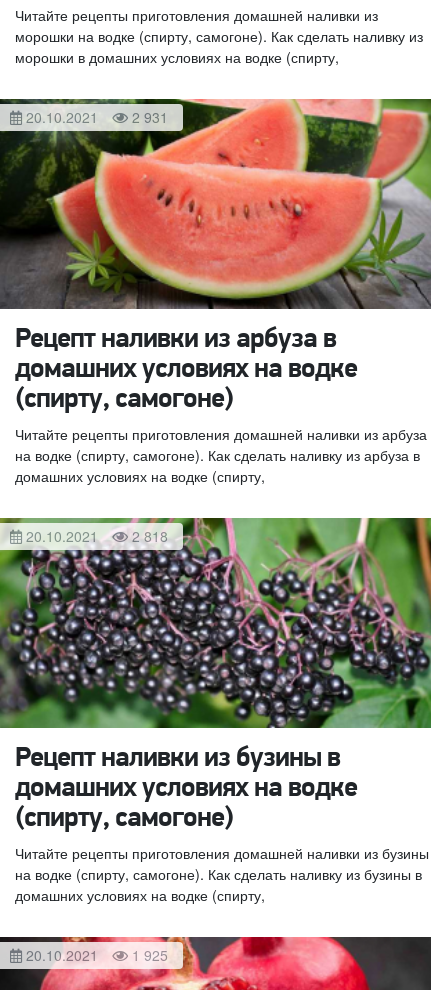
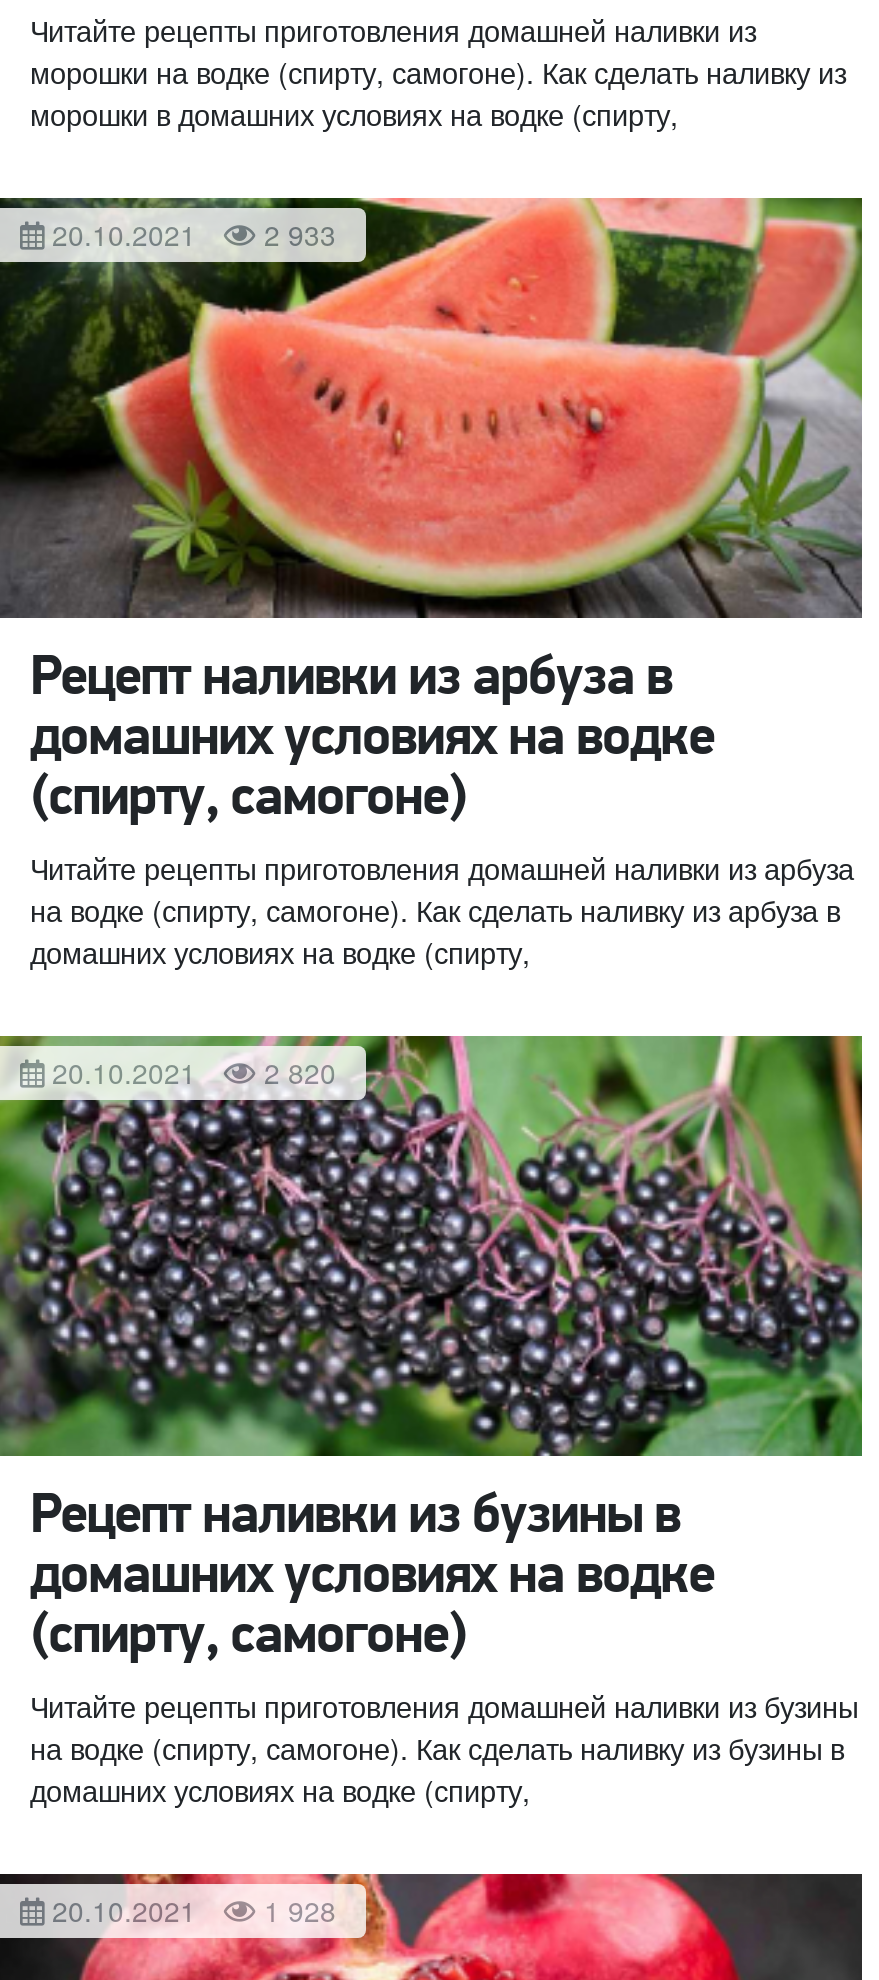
- 20.10.2021 2 931
+ 20.10.2021 2 933

- 20.10.2021 2 818
+ 20.10.2021 2 820

- 20.10.2021 1 925
+ 20.10.2021 1 928
